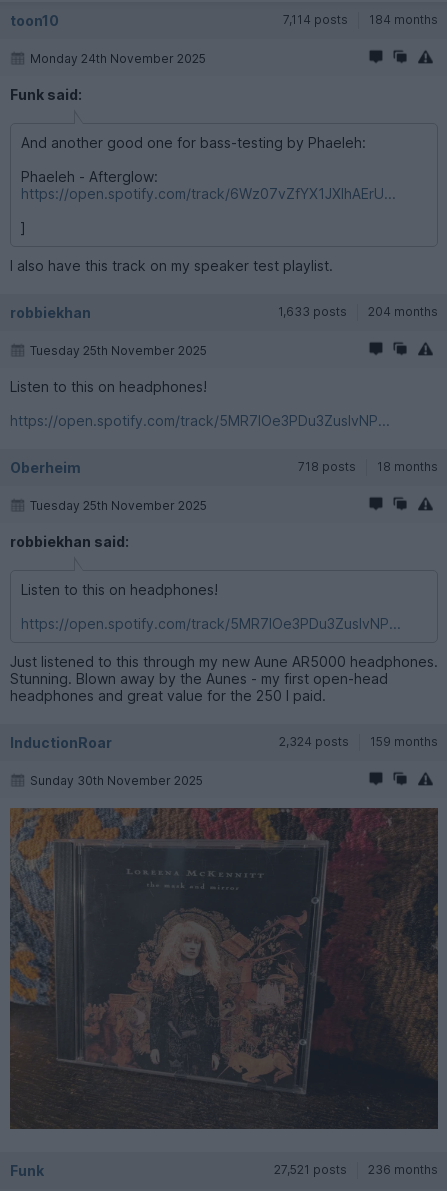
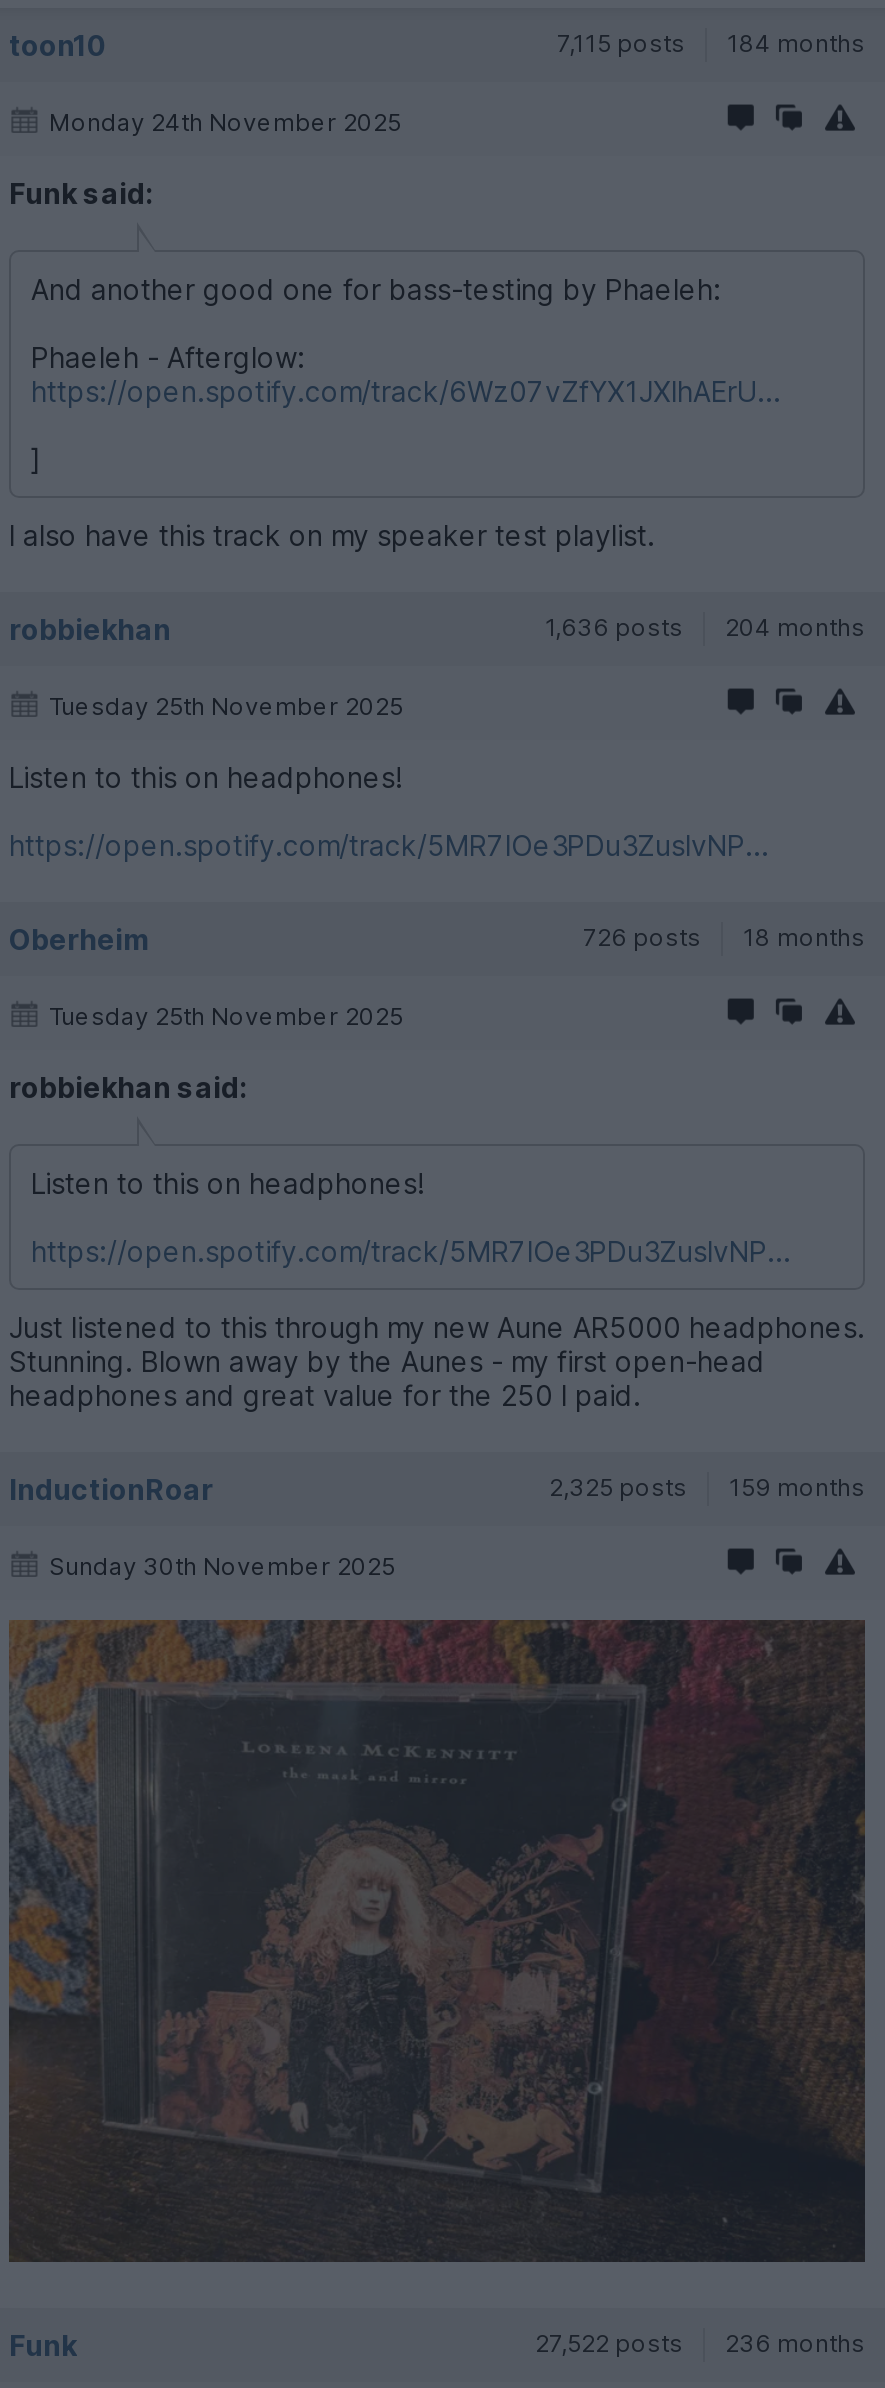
- 7,114 posts 184 months
+ 7,115 posts 184 months

- 1,633 posts 204 months
+ 1,636 posts 204 months

- 718 posts 18 months
+ 726 posts 18 months

- 2,324 posts 159 months
+ 2,325 posts 159 months

- 27,521 posts 236 months
+ 27,522 posts 236 months
